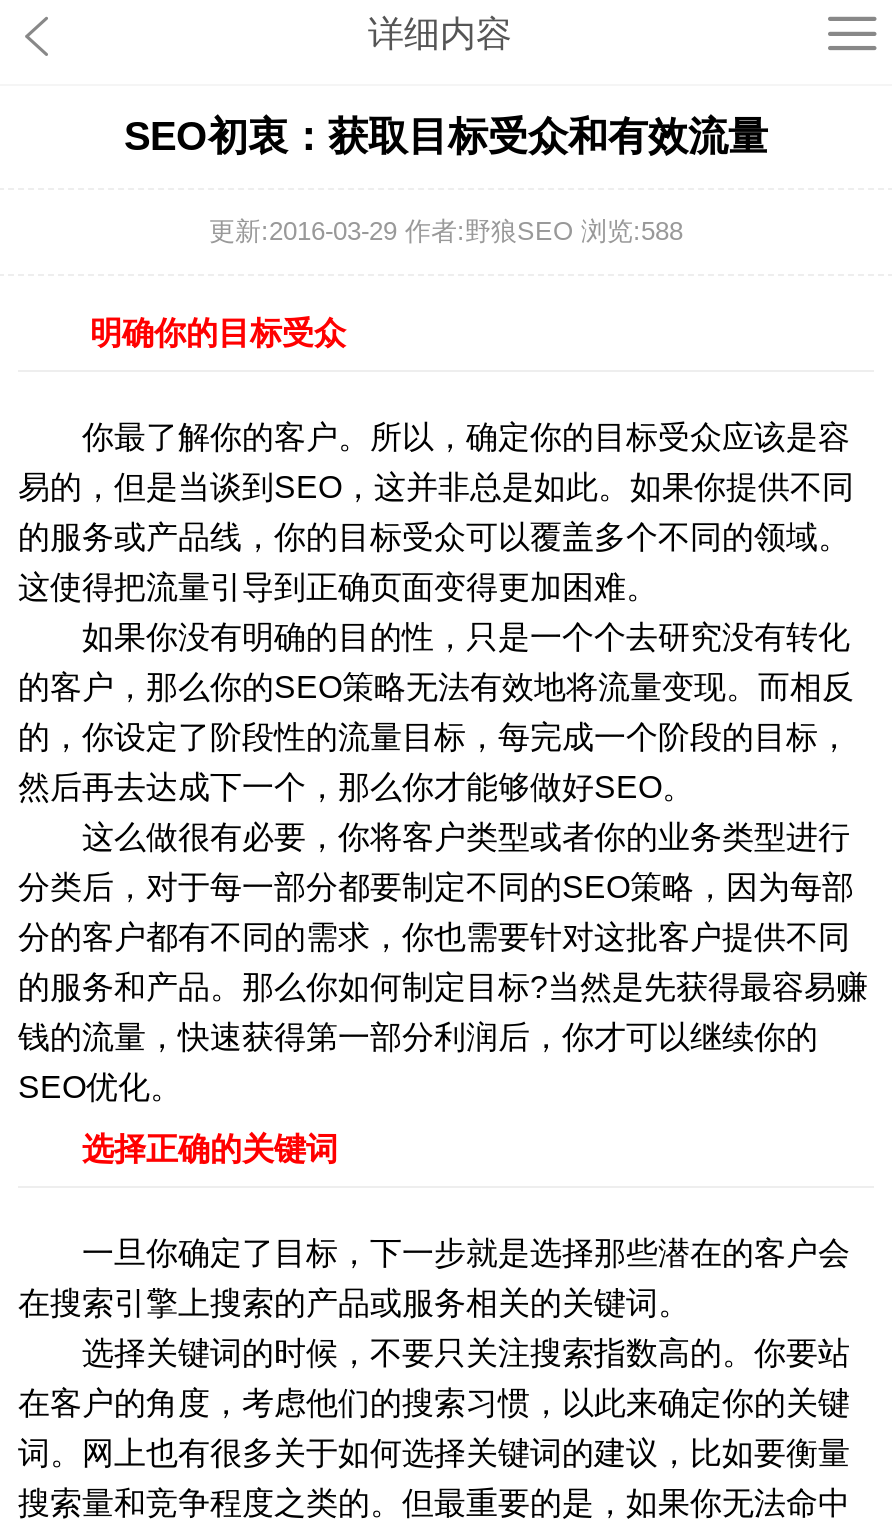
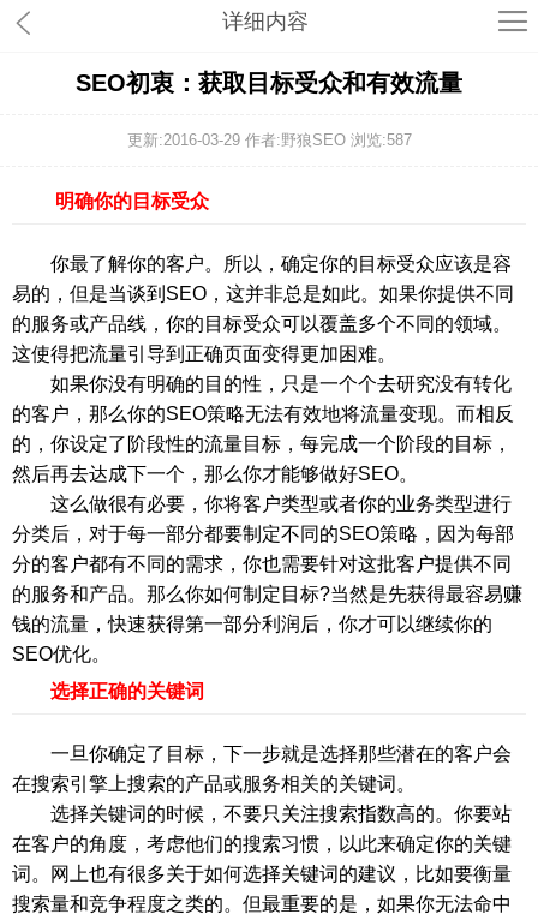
- 更新:2016-03-29 作者:野狼SEO 浏览:588
+ 更新:2016-03-29 作者:野狼SEO 浏览:587
